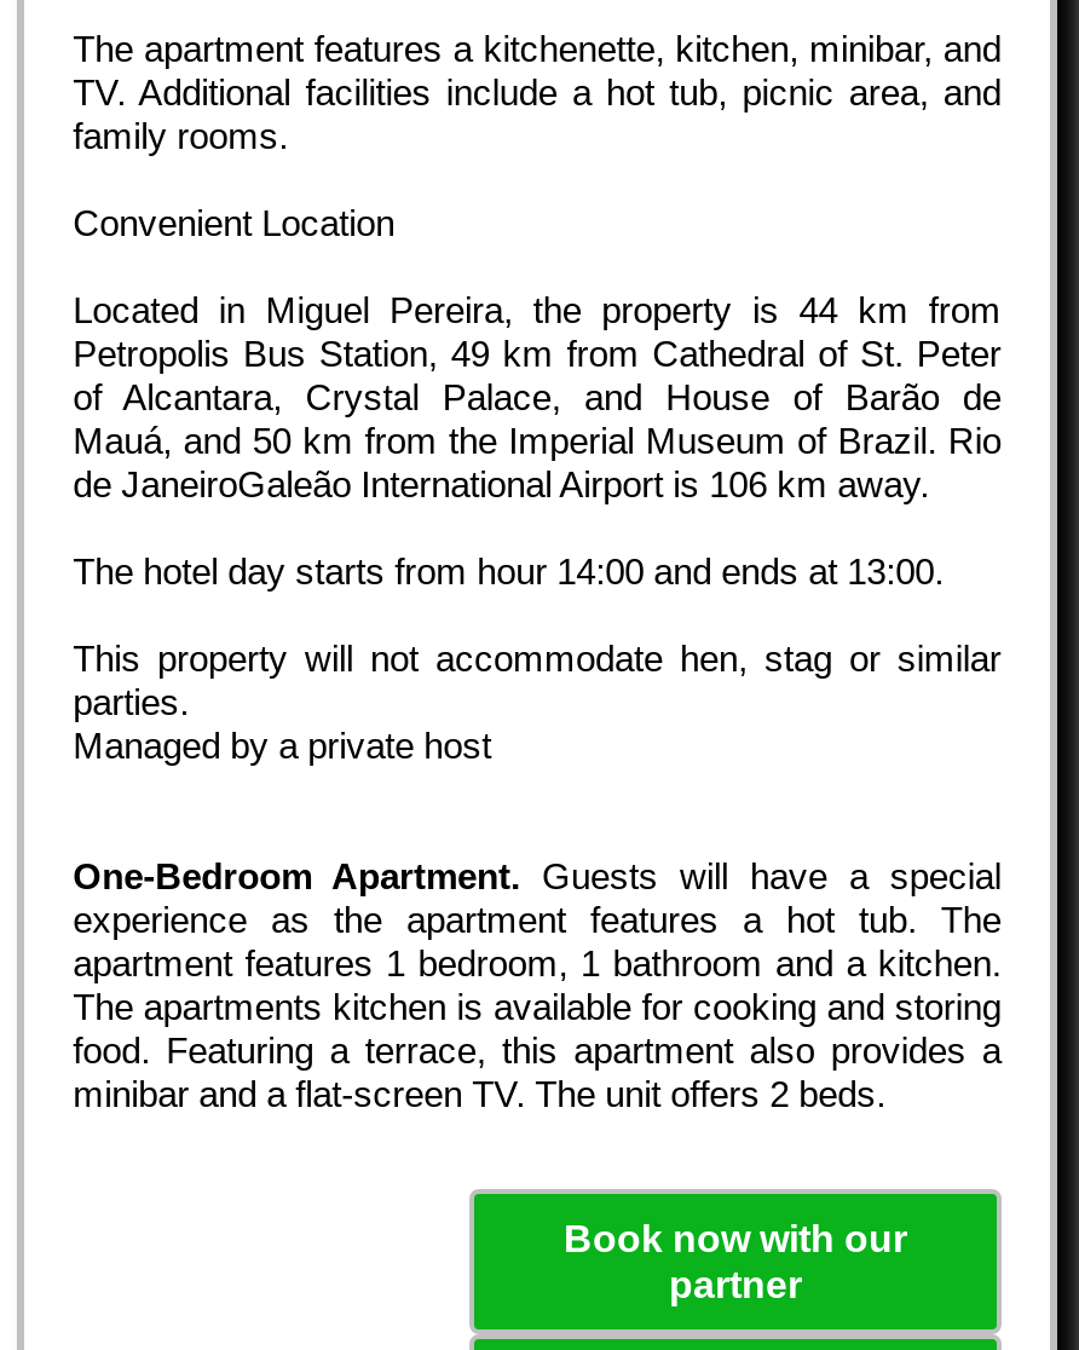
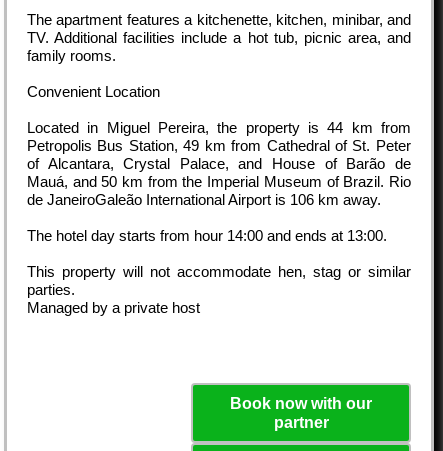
- One-Bedroom Apartment. Guests will have a special
- experience as the apartment features a hot tub. The
- apartment features 1 bedroom, 1 bathroom and a kitchen.
- The apartments kitchen is available for cooking and storing
- food. Featuring a terrace, this apartment also provides a
- minibar and a flat-screen TV. The unit offers 2 beds.
